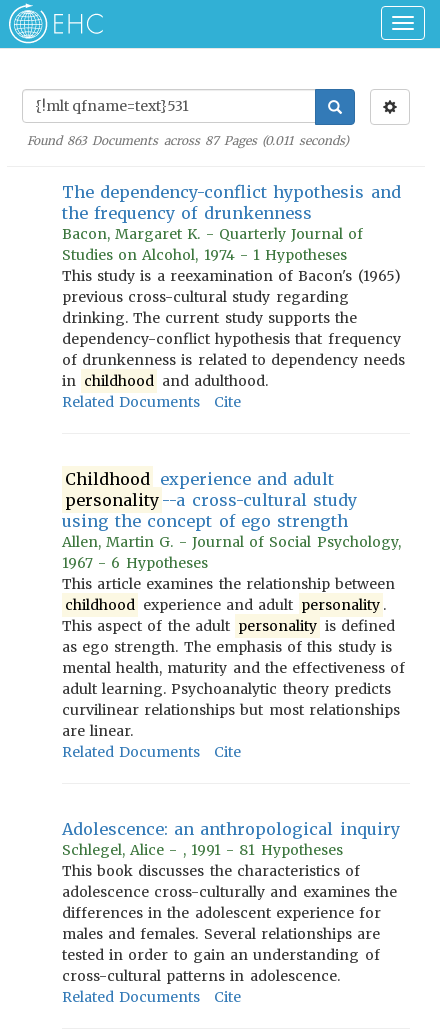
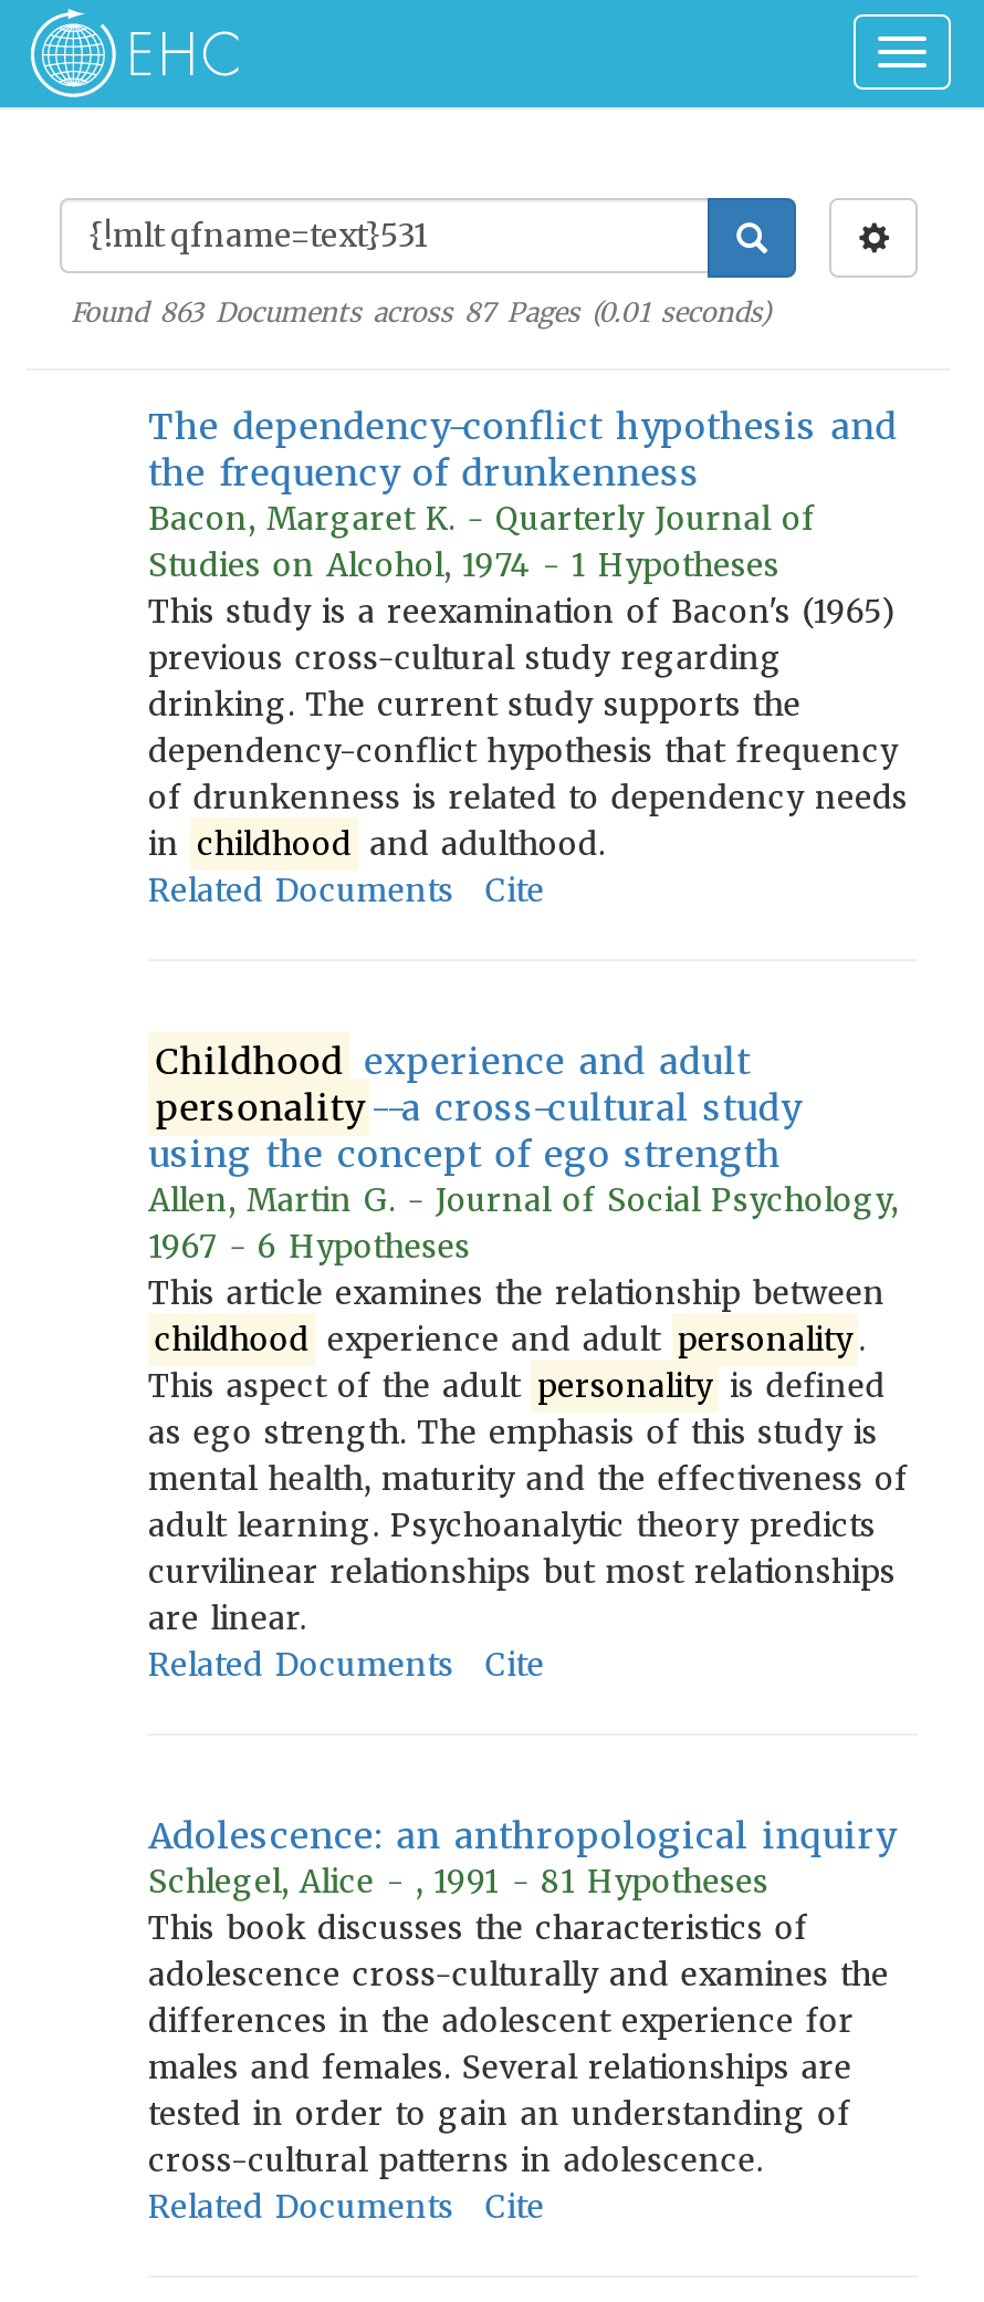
- Found 863 Documents across 87 Pages (0.011 seconds)
+ Found 863 Documents across 87 Pages (0.01 seconds)
